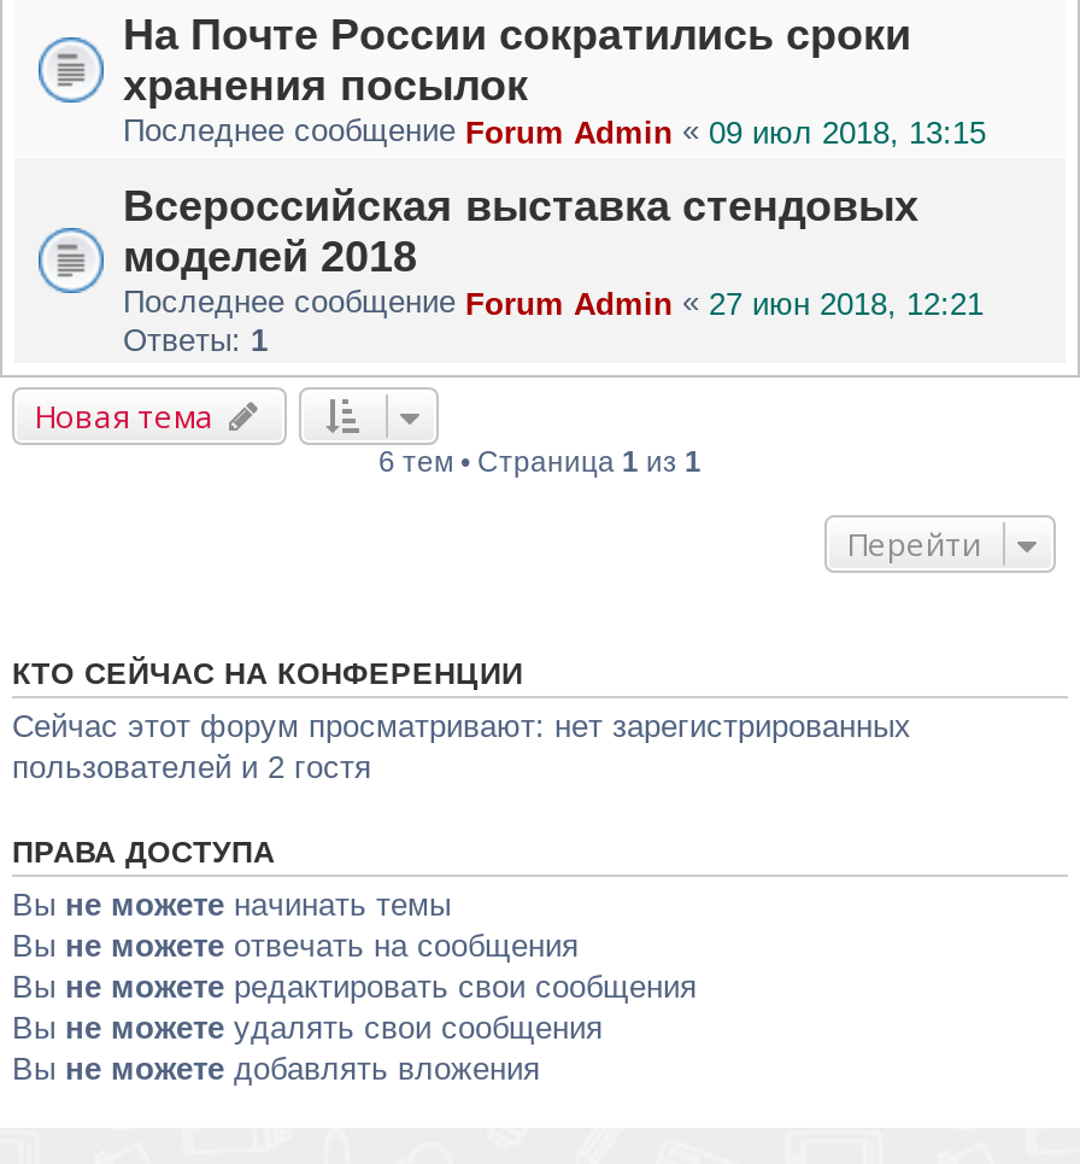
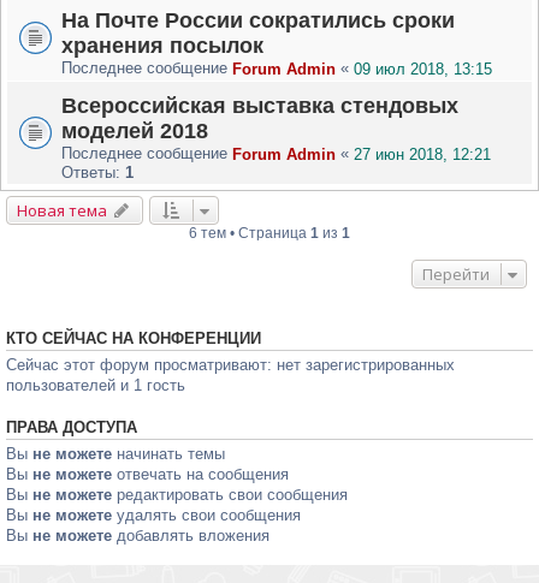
- пользователей и 2 гостя
+ пользователей и 1 гость
